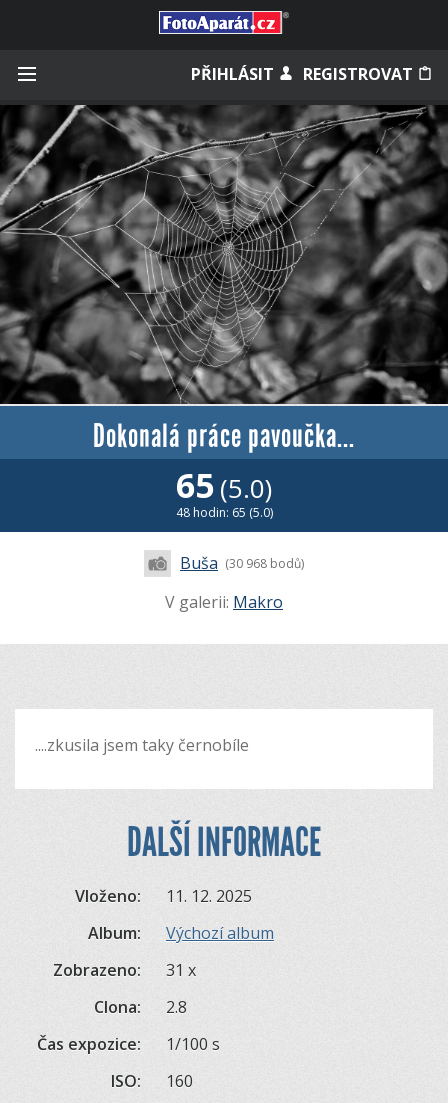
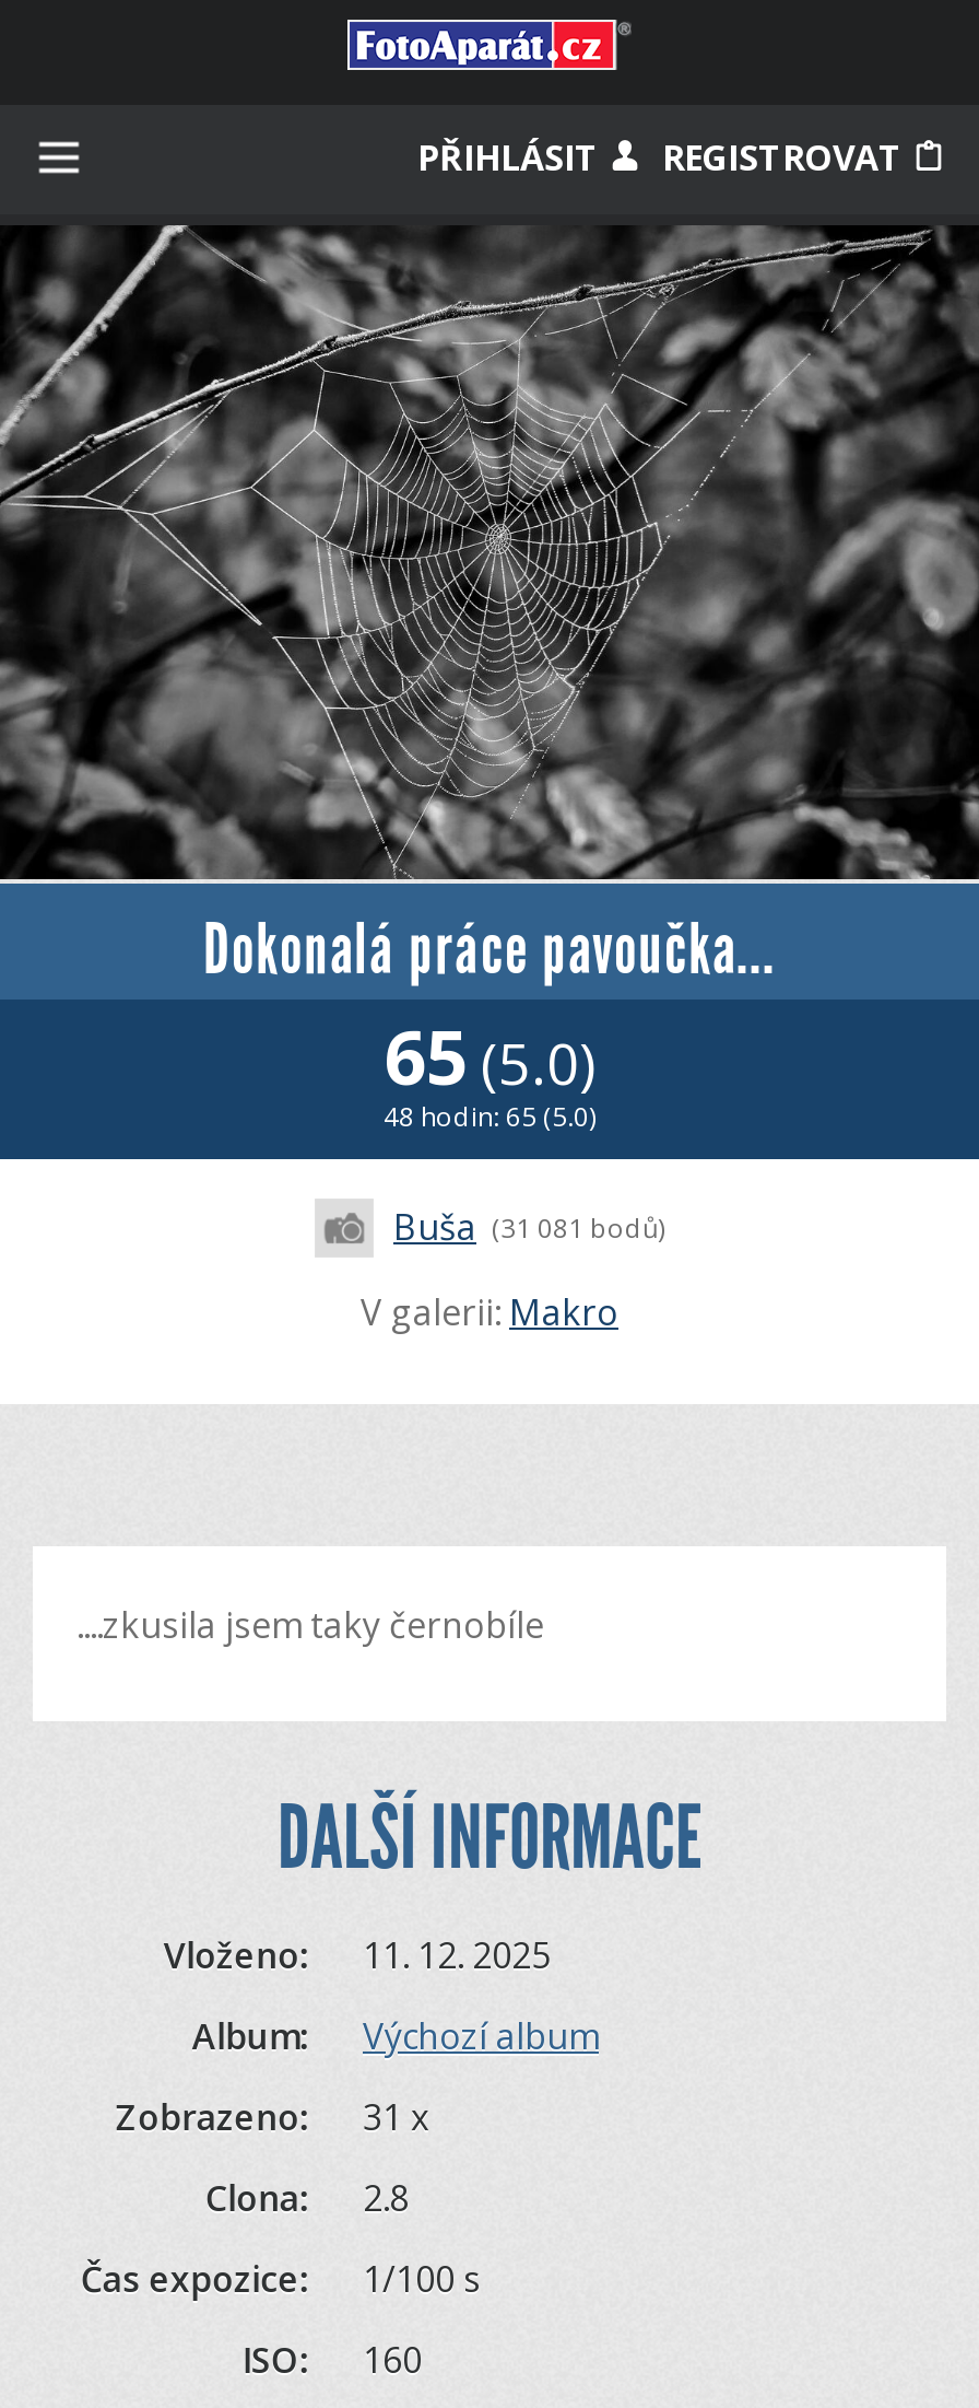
- Buša (30 968 bodů)
+ Buša (31 081 bodů)
